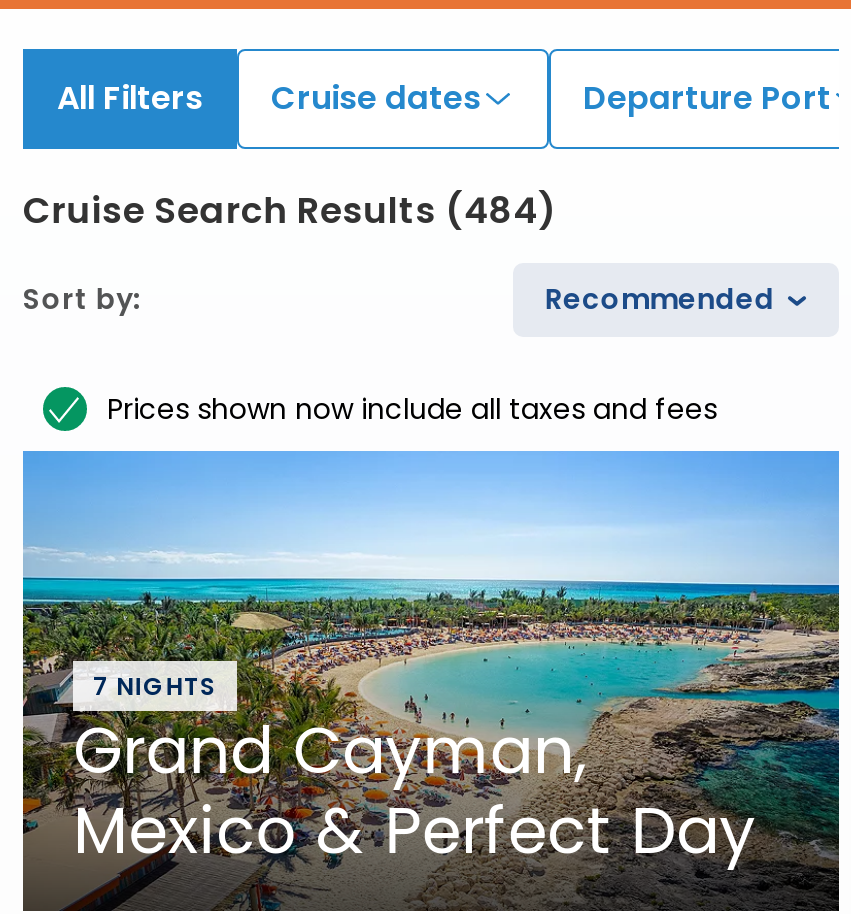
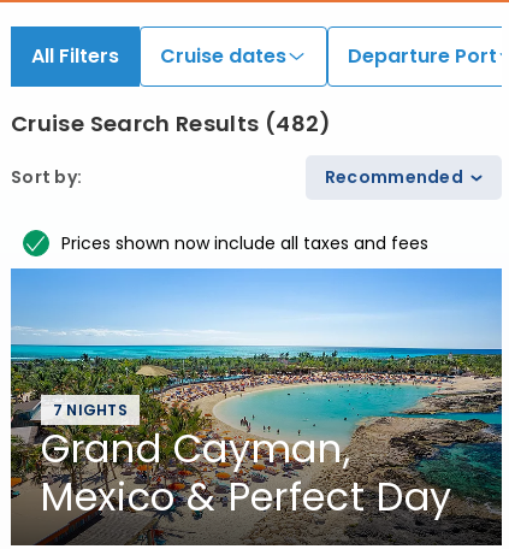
- Cruise Search Results (484)
+ Cruise Search Results (482)
